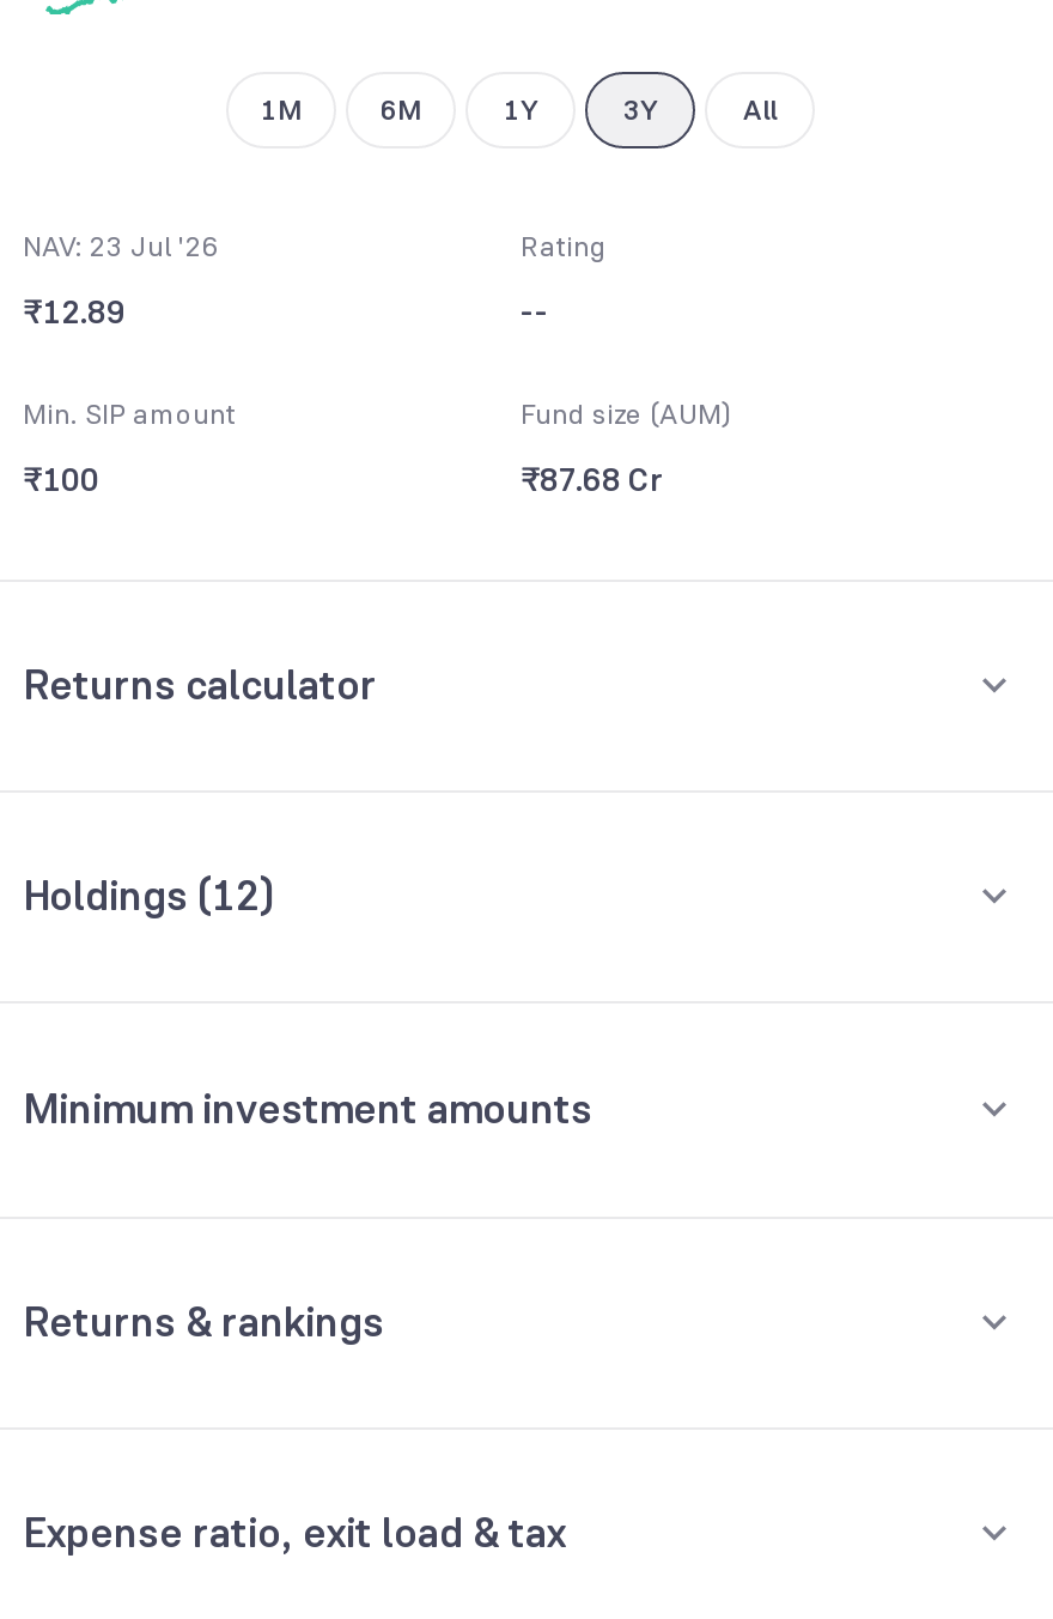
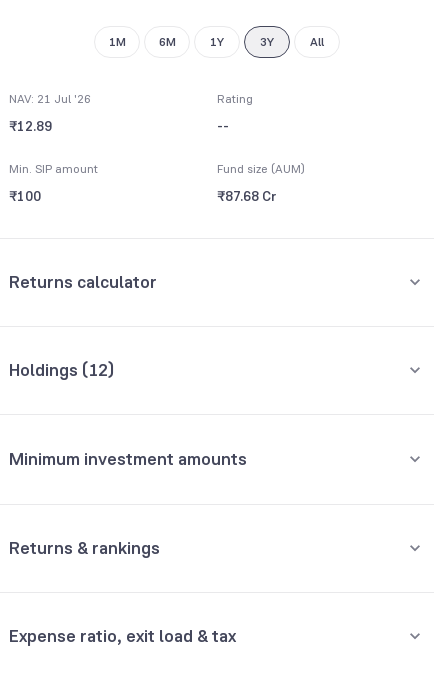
- NAV: 23 Jul '26
+ NAV: 21 Jul '26
